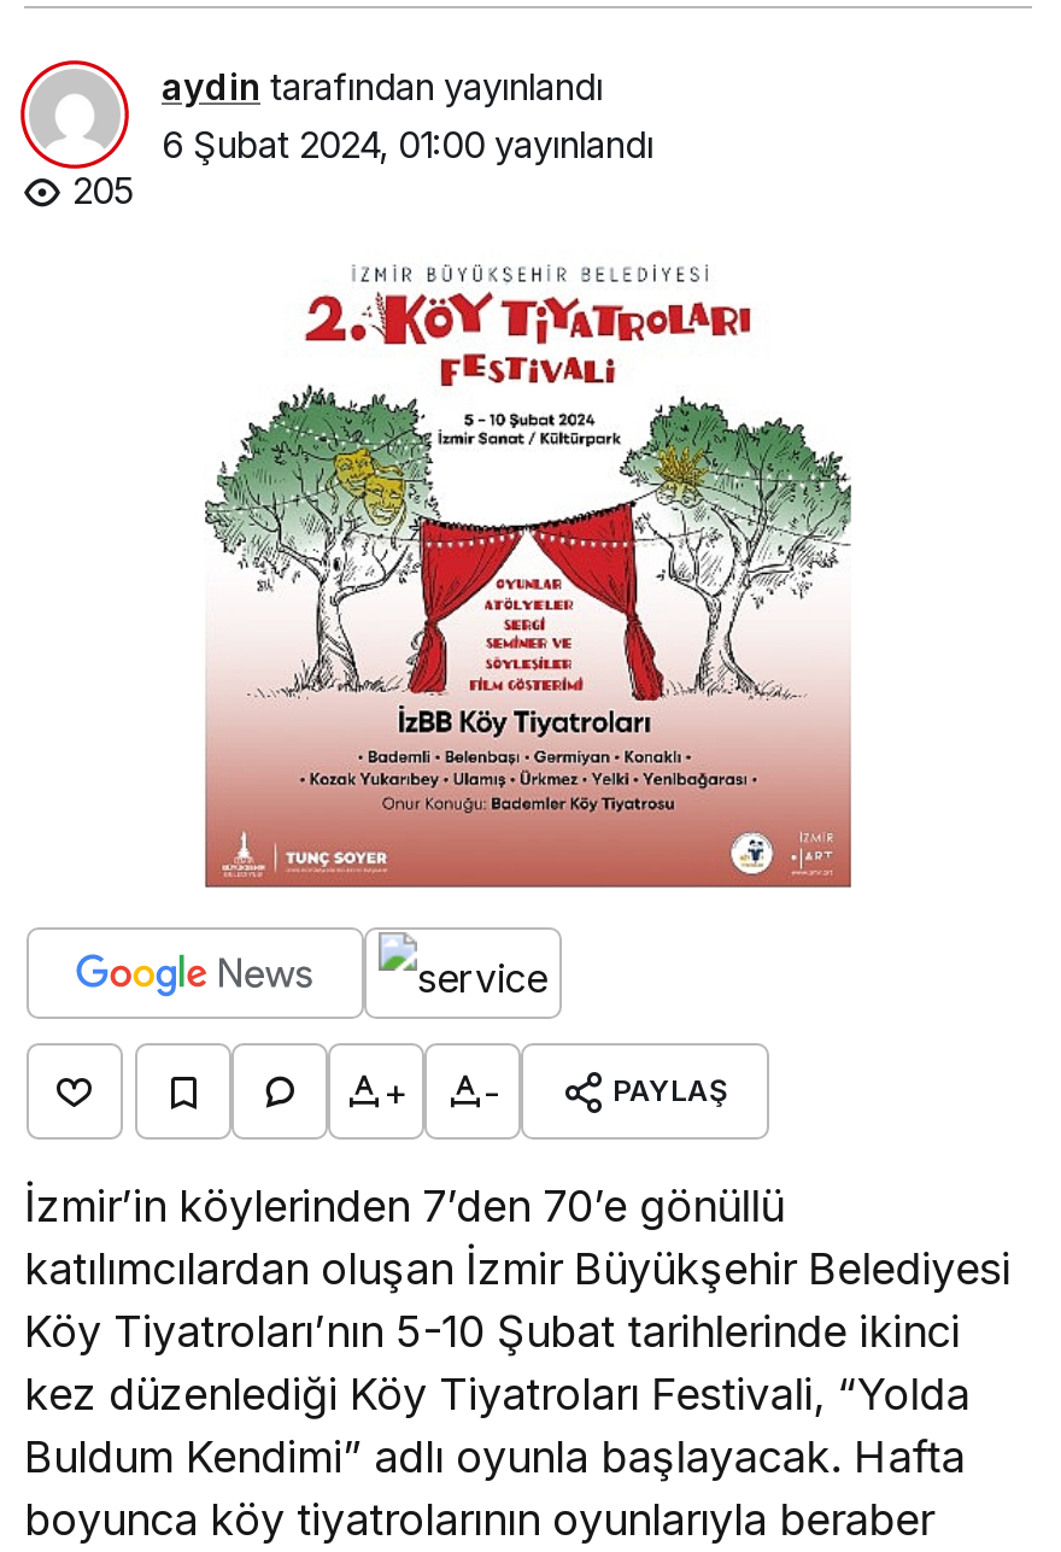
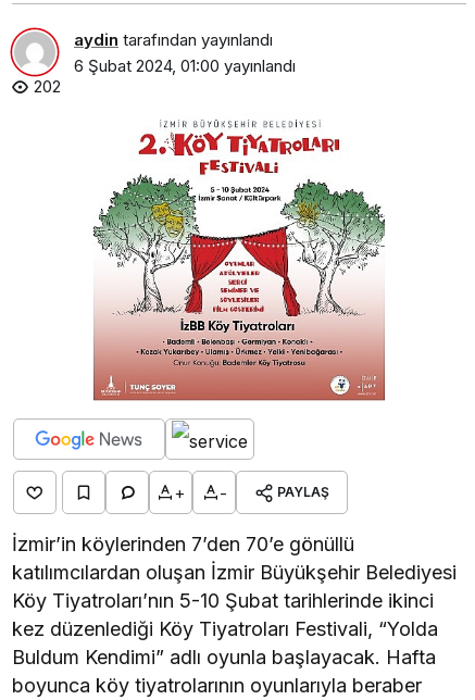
- 205
+ 202
